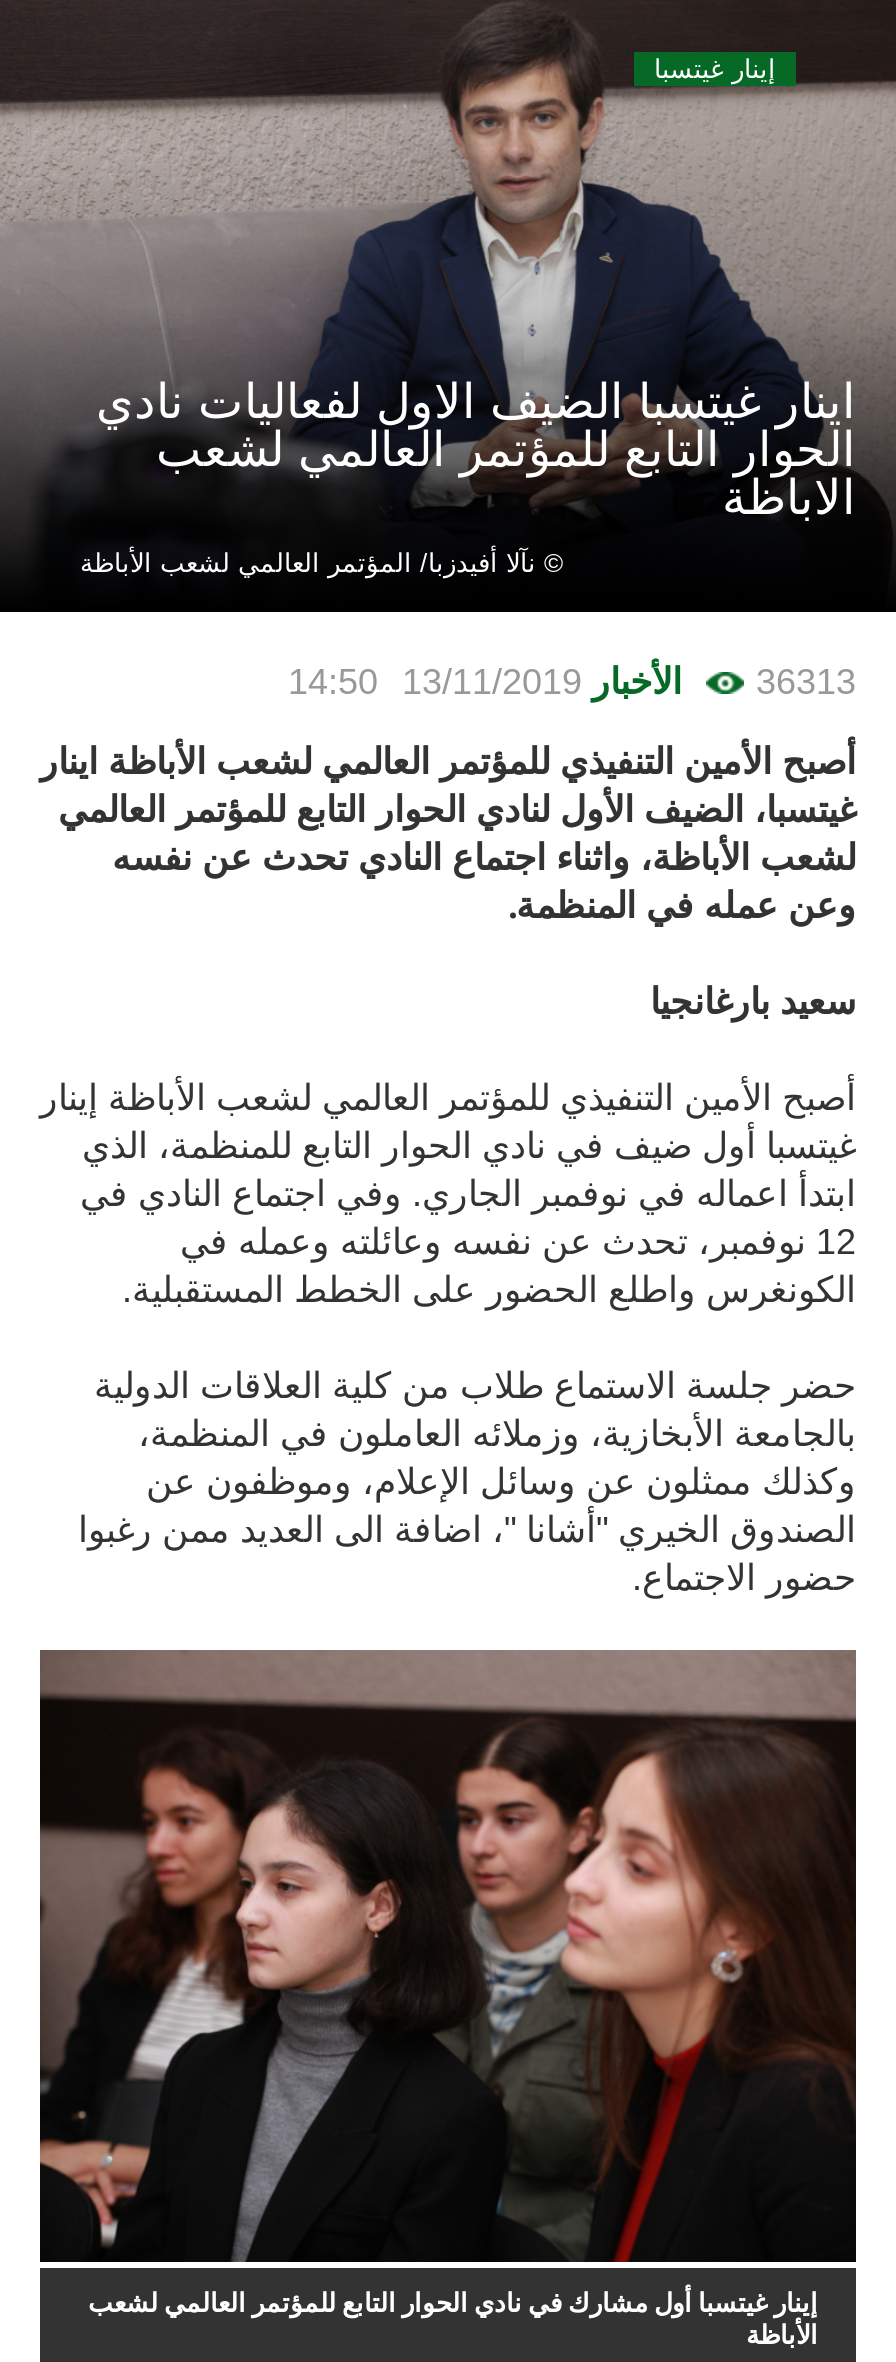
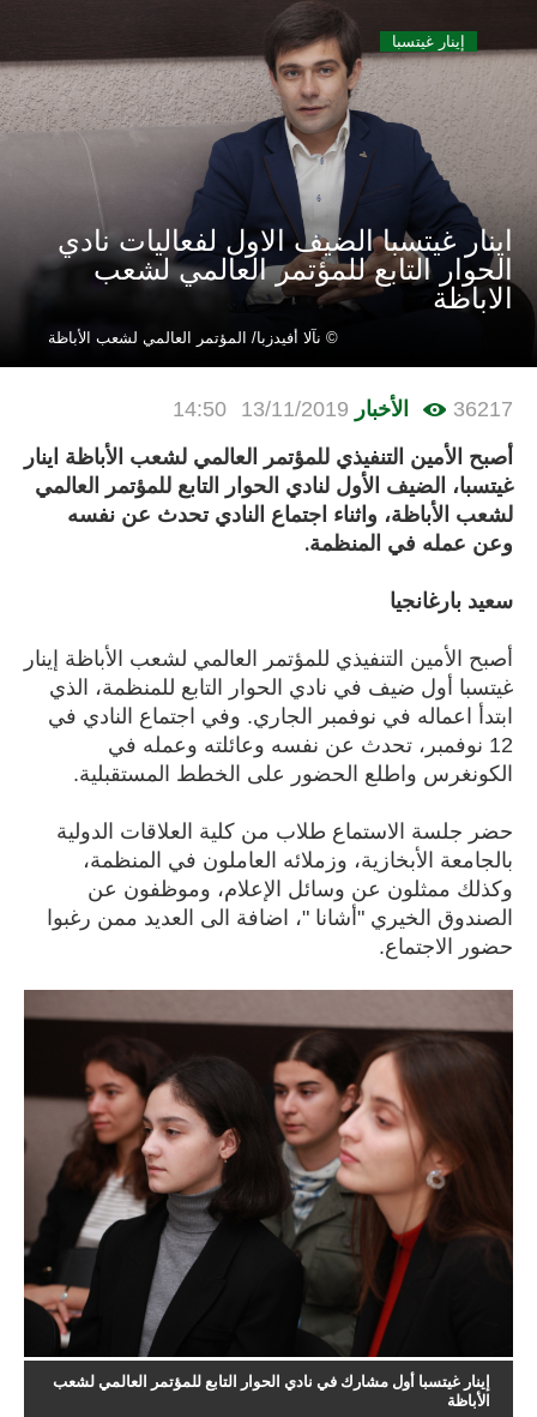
- 36313 الأخبار 13/11/2019 14:50
+ 36217 الأخبار 13/11/2019 14:50
